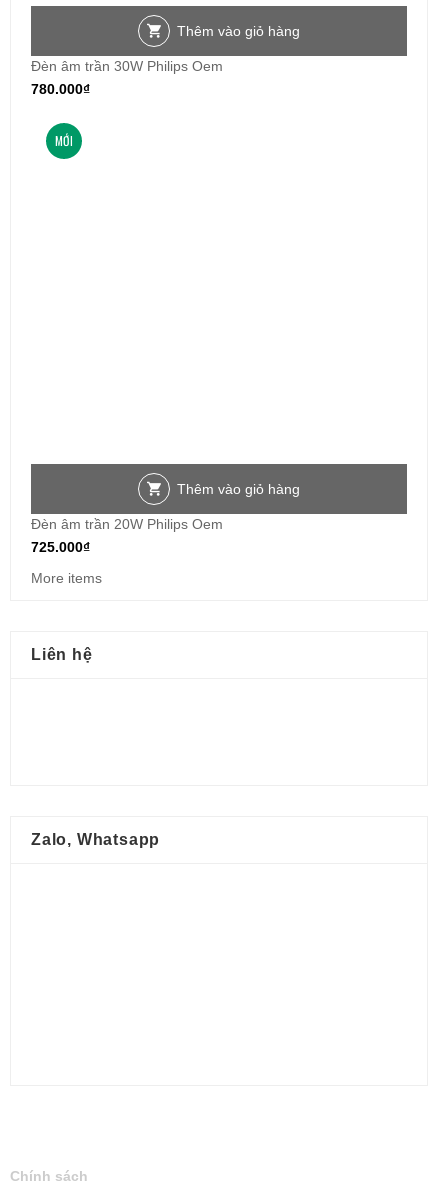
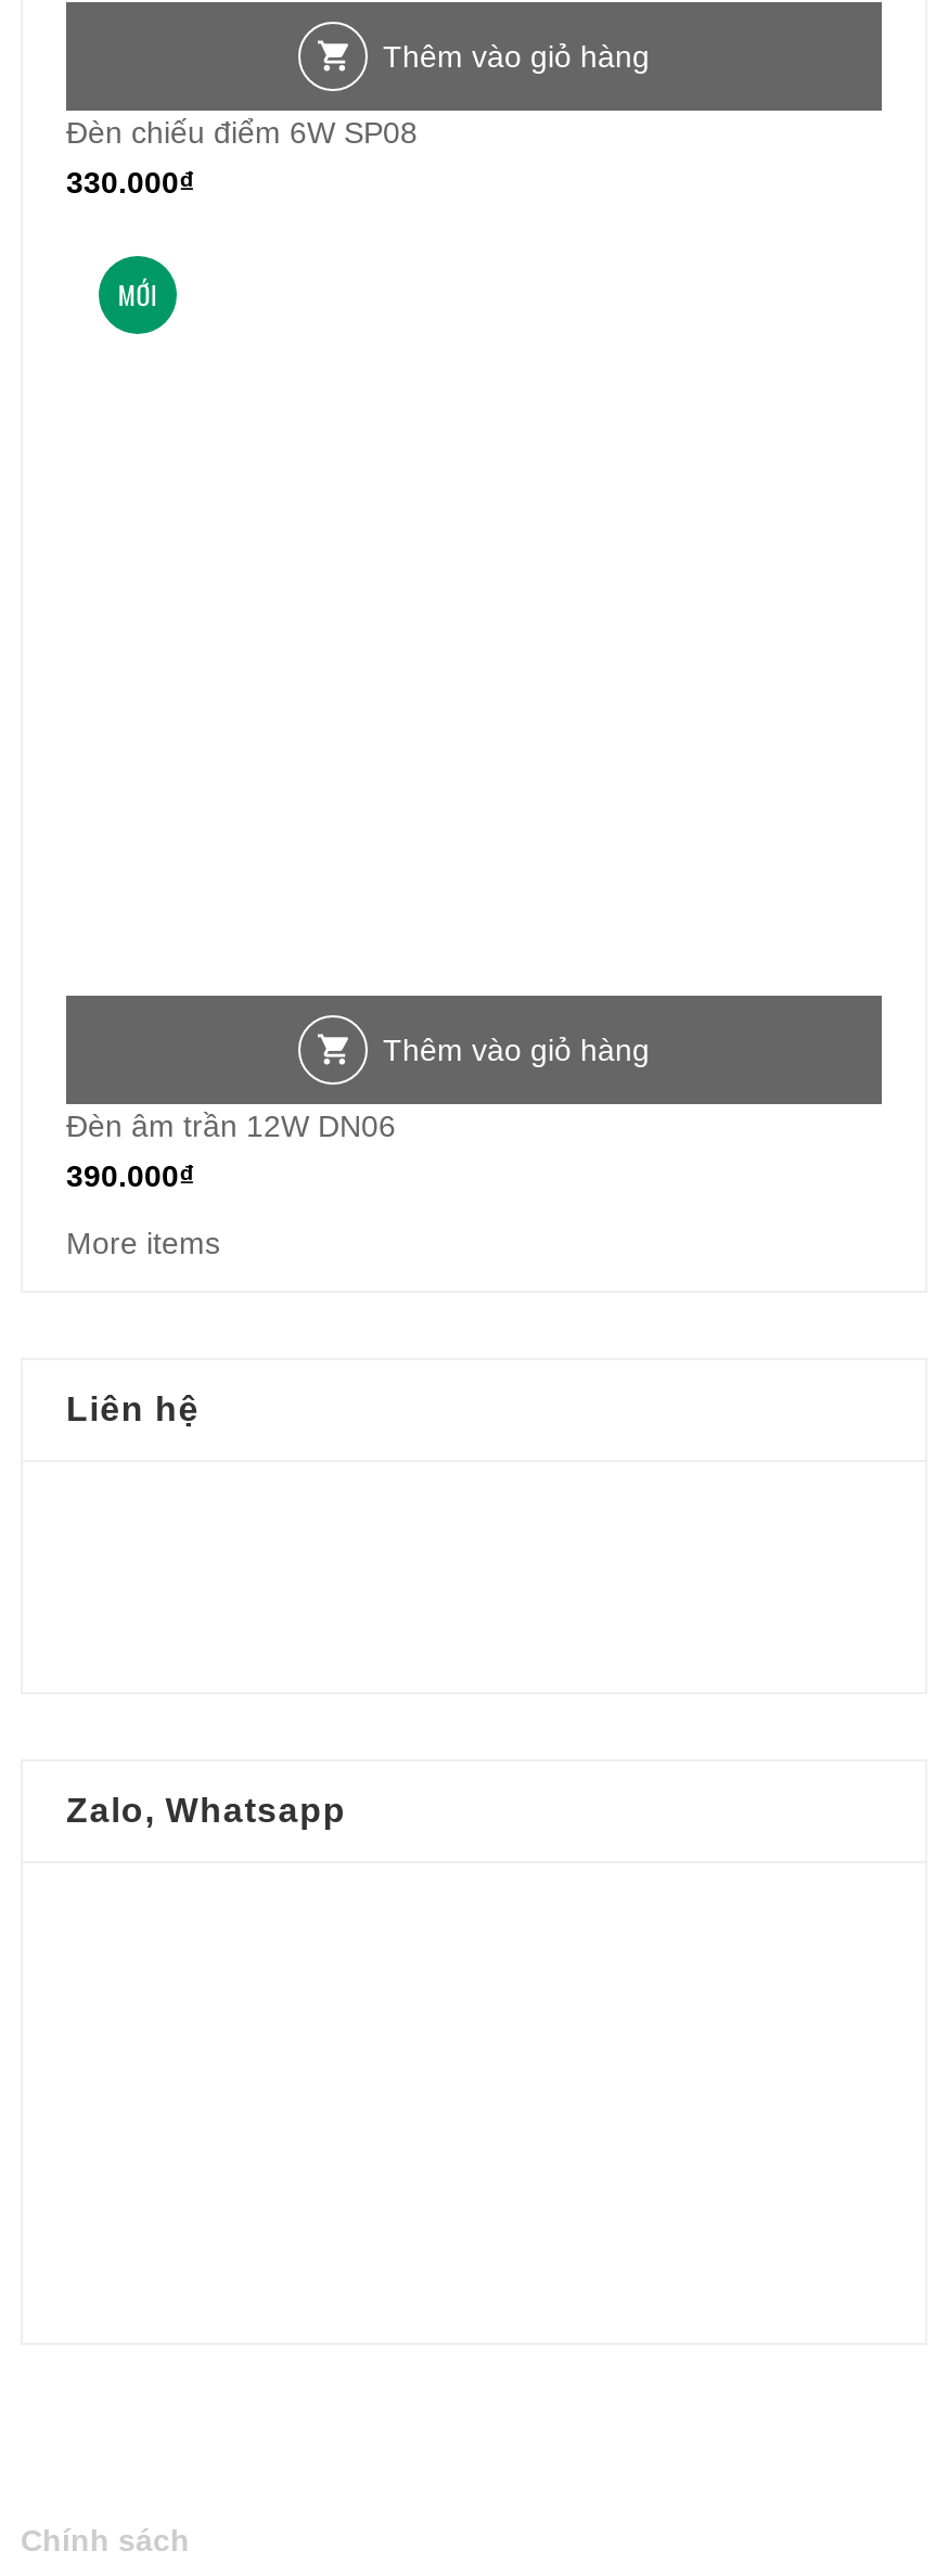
- Đèn âm trần 30W Philips Oem
- 780.000₫
+ Đèn chiếu điểm 6W SP08
+ 330.000₫

- Đèn âm trần 20W Philips Oem
- 725.000₫
+ Đèn âm trần 12W DN06
+ 390.000₫
